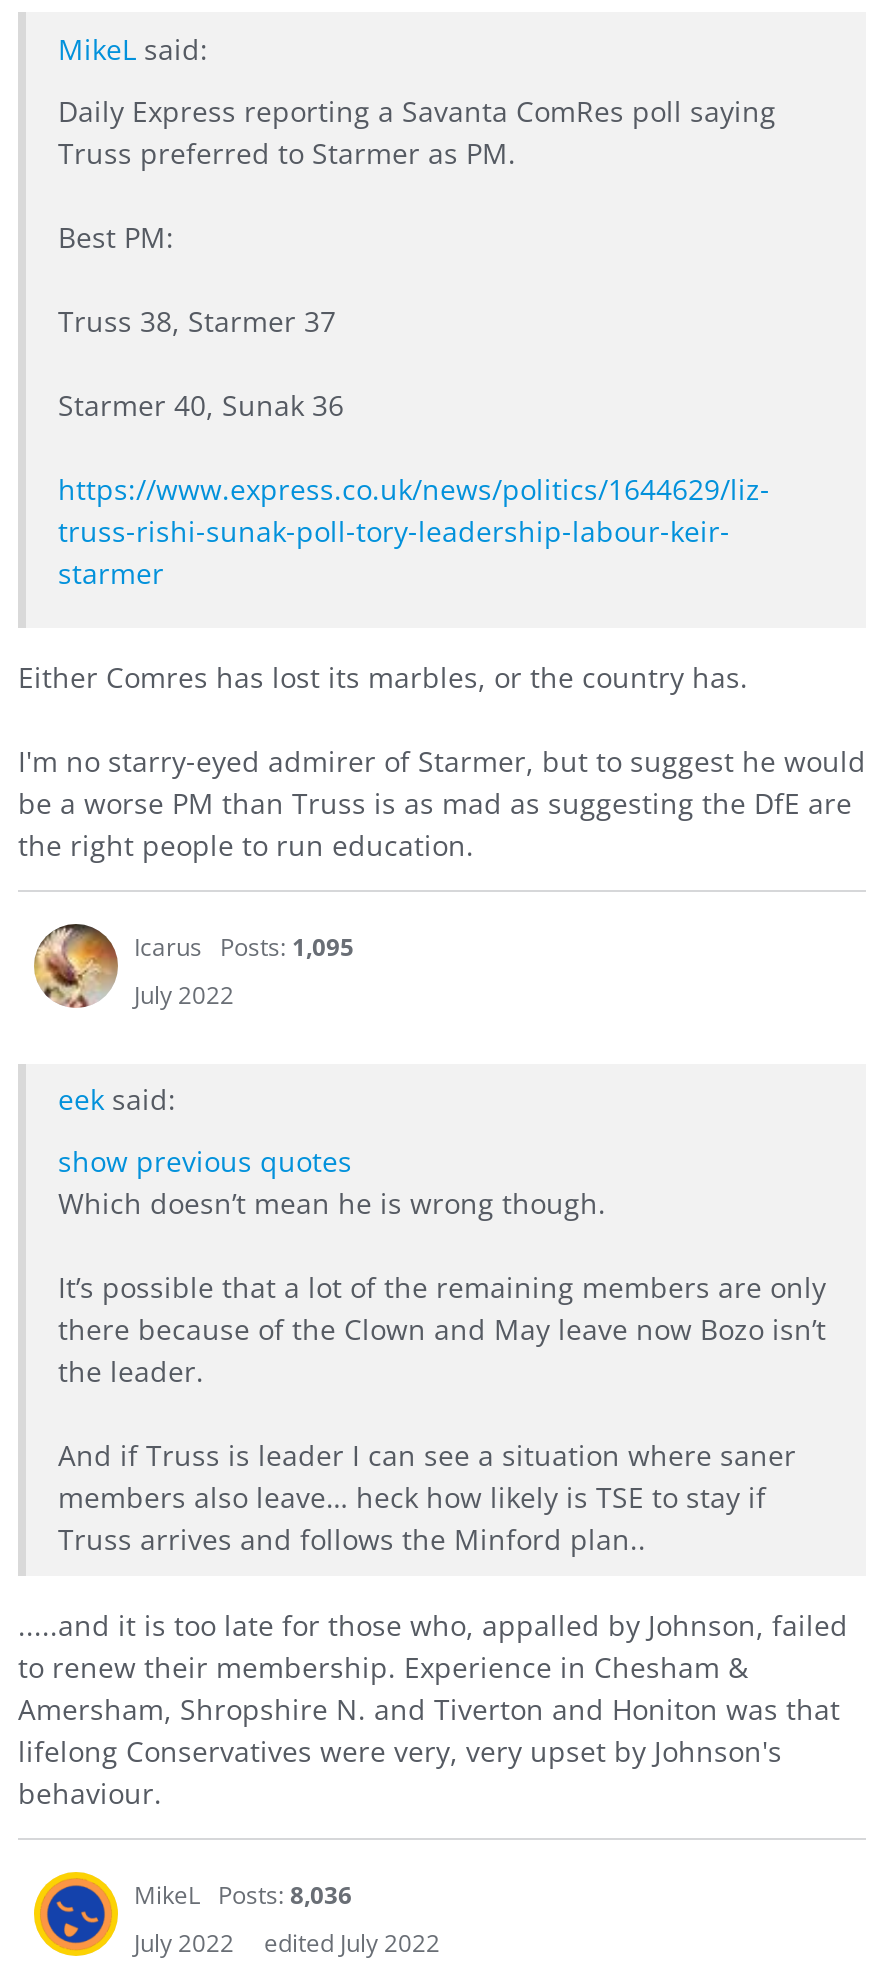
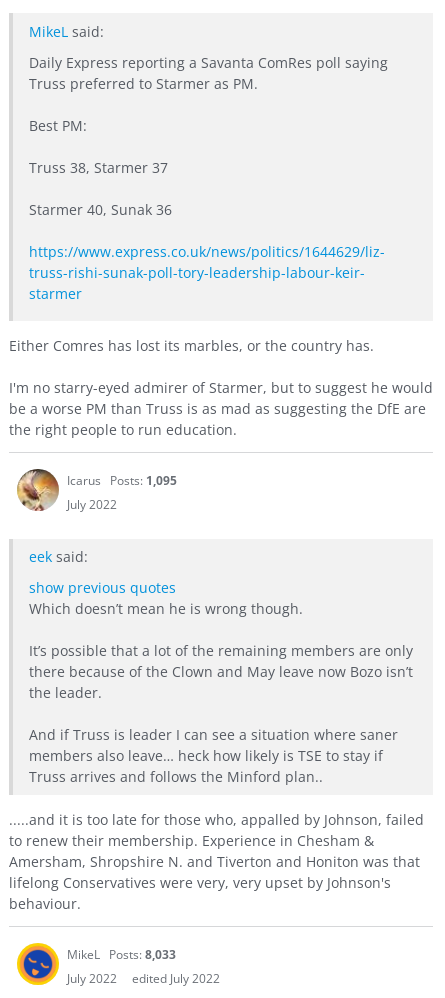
- MikeL Posts: 8,036
+ MikeL Posts: 8,033
